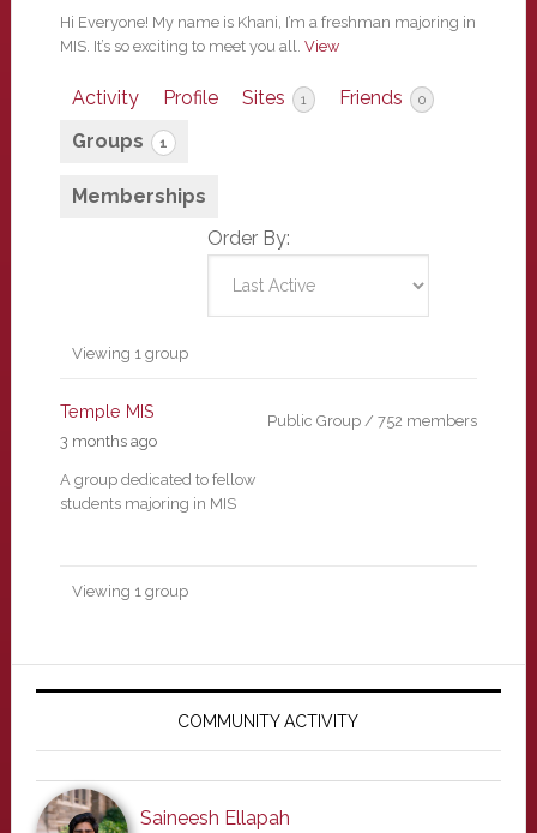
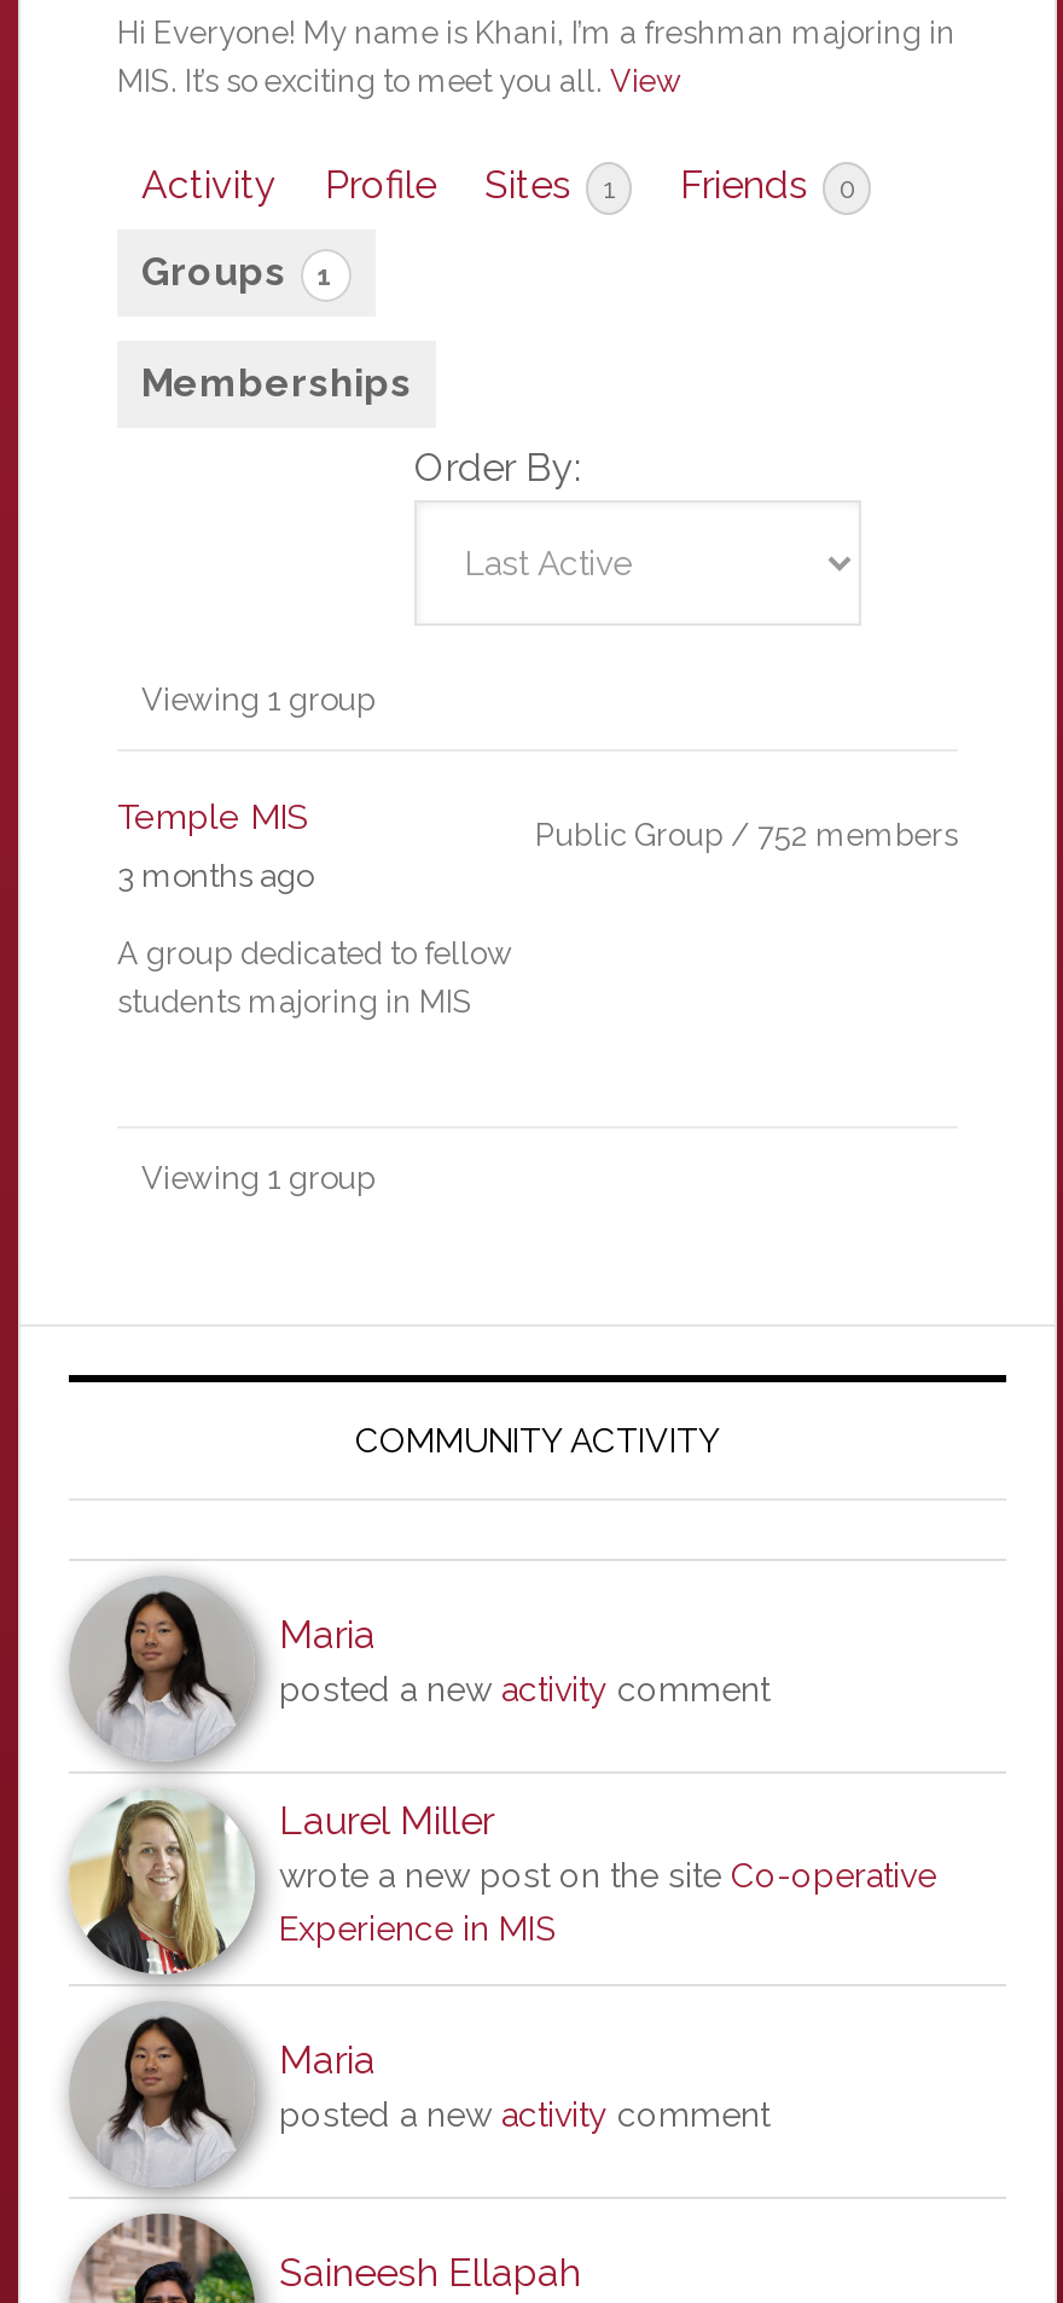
+ [image]
+ Maria
+ posted a new activity comment
+ Laurel Miller
+ wrote a new post on the site Co-operative
+ Experience in MIS
+ Maria
+ posted a new activity comment
